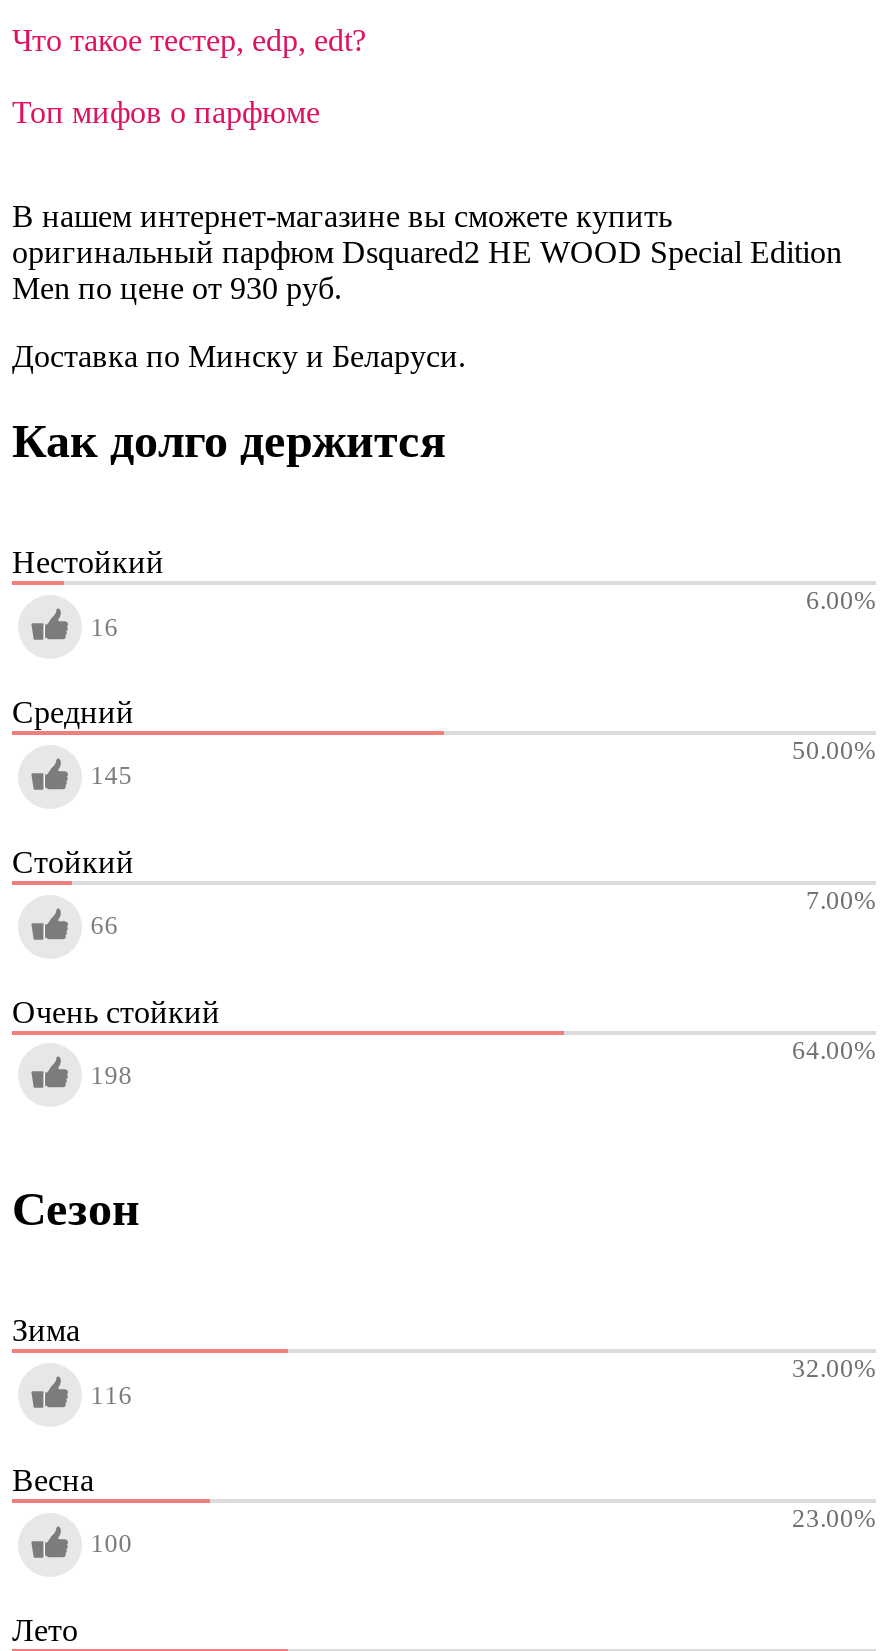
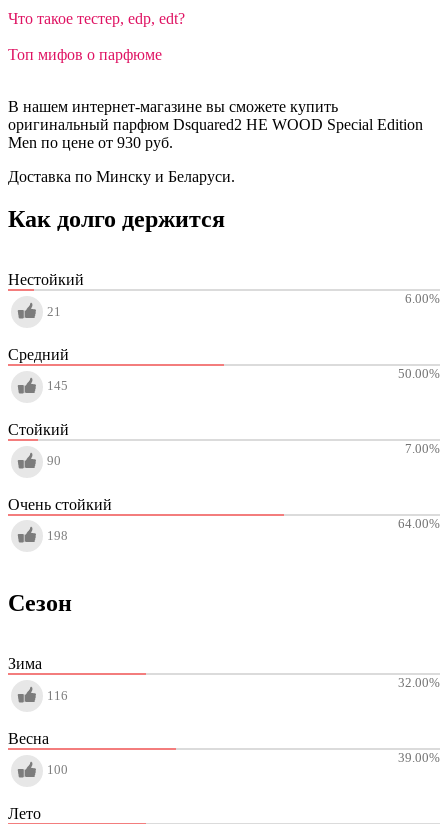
- 16
+ 21

- 66
+ 90

- 23.00%
+ 39.00%
